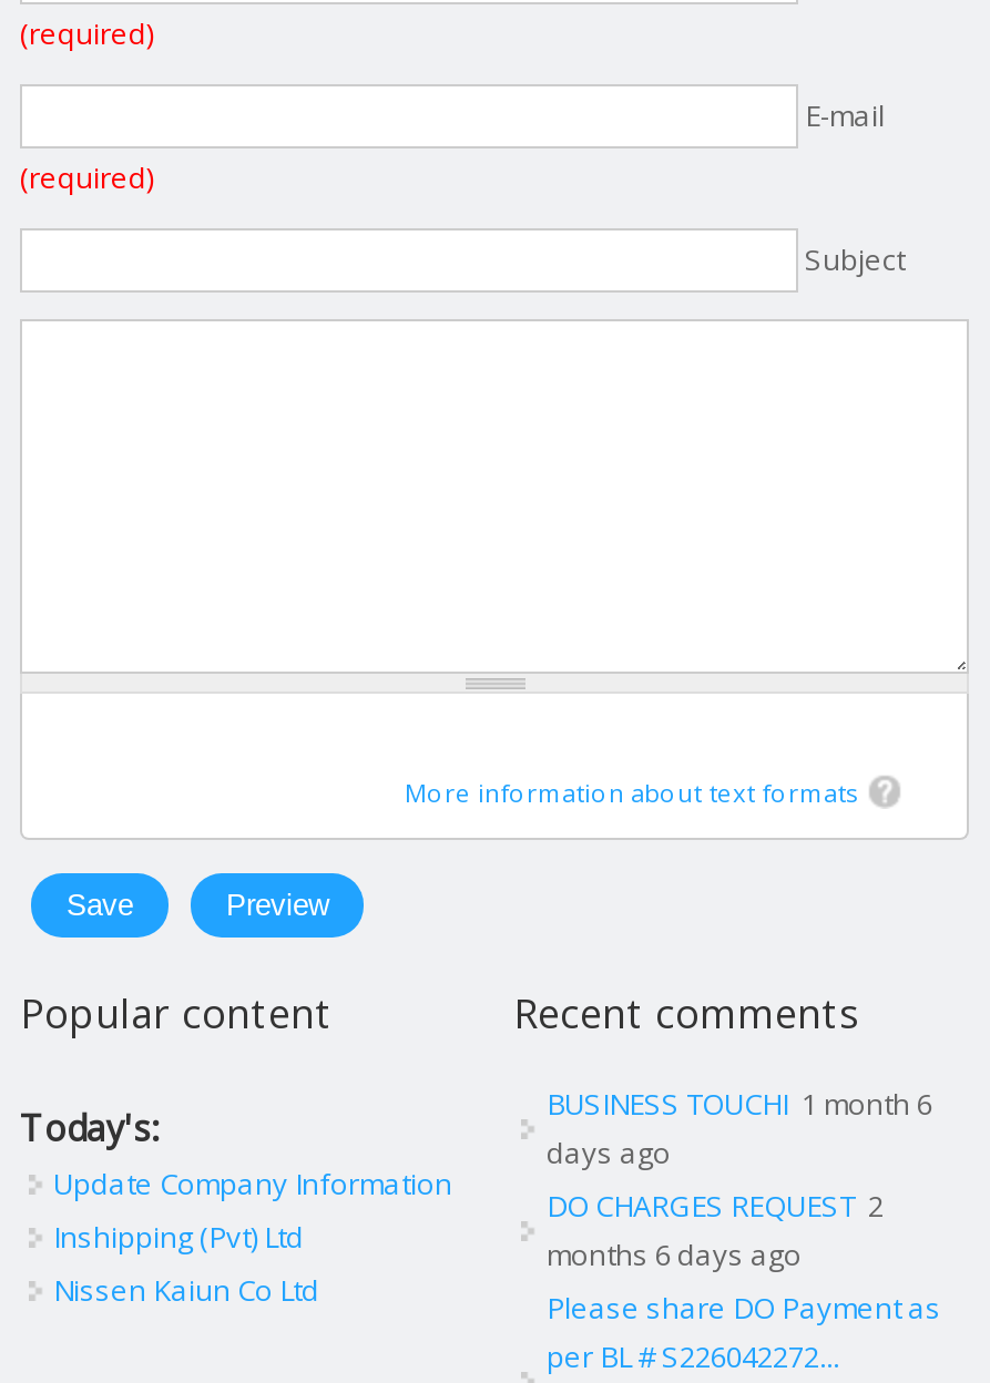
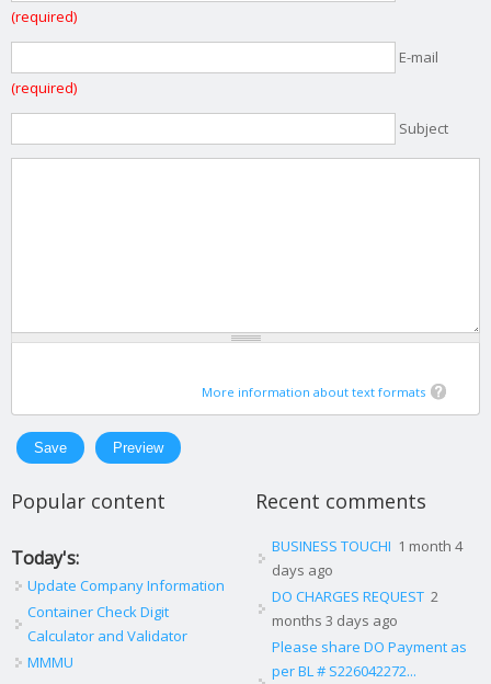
- BUSINESS TOUCHI 1 month 6
+ BUSINESS TOUCHI 1 month 4

- Inshipping (Pvt) Ltd
- Nissen Kaiun Co Ltd
+ Container Check Digit
+ Calculator and Validator
+ MMMU

- months 6 days ago
+ months 3 days ago
